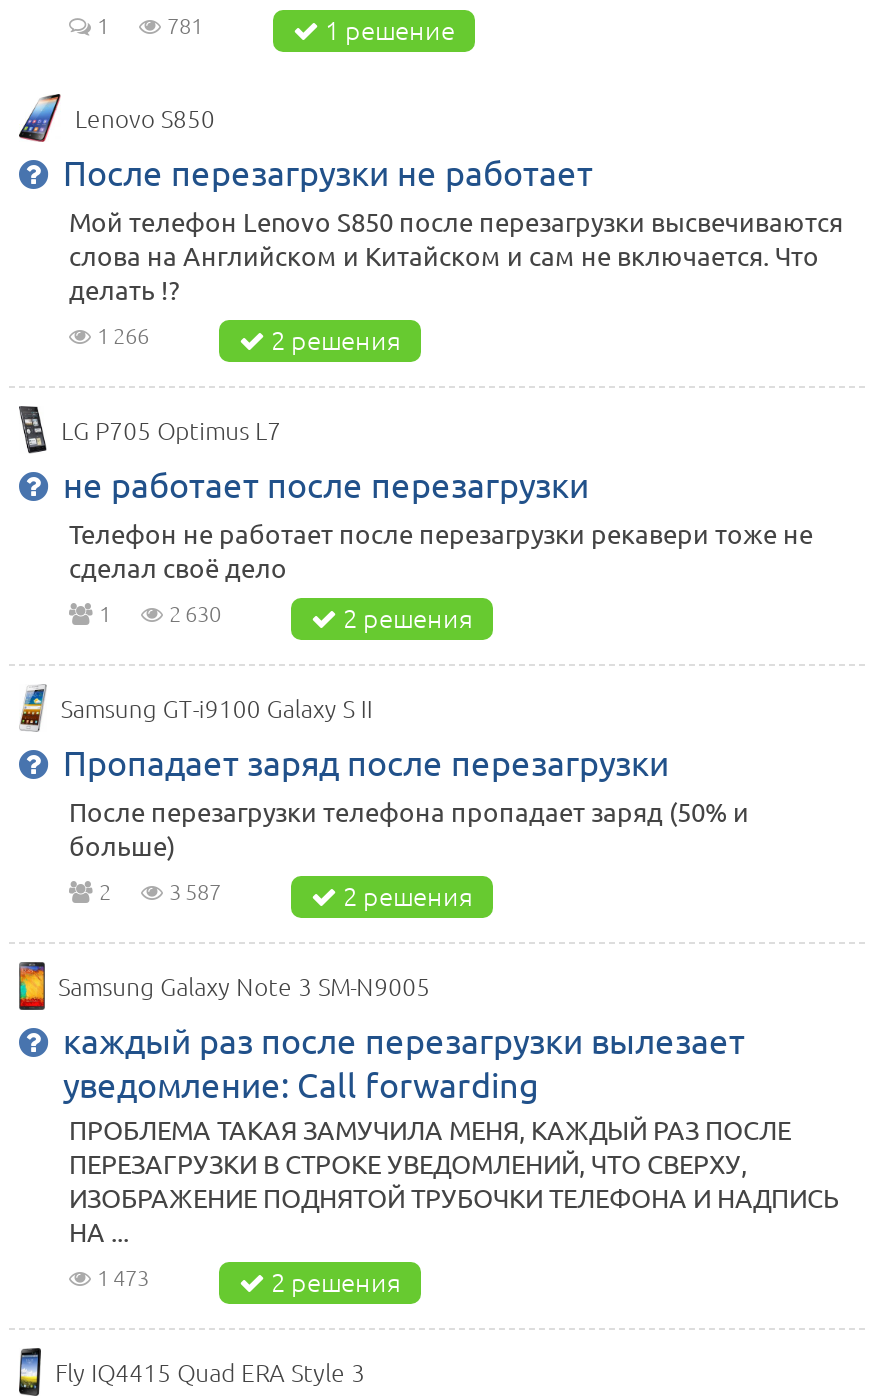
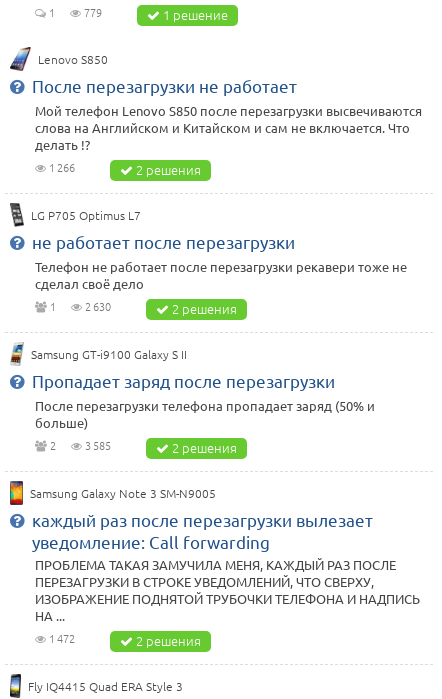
- 1 781
+ 1 779

- 2 3 587
+ 2 3 585

- 1 473
+ 1 472
